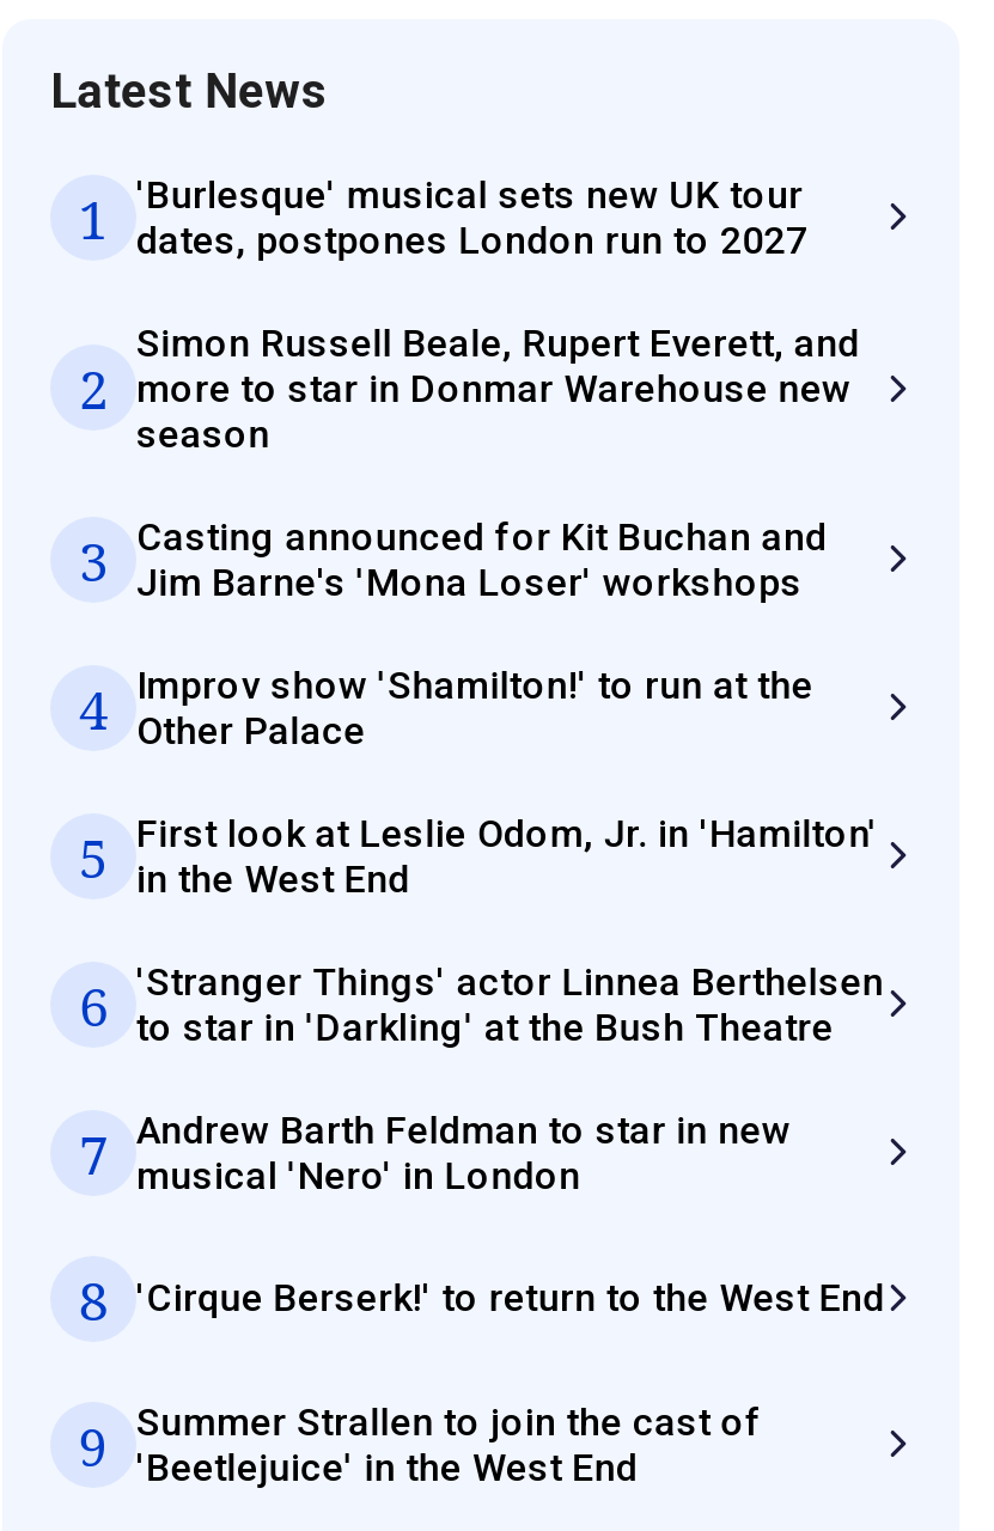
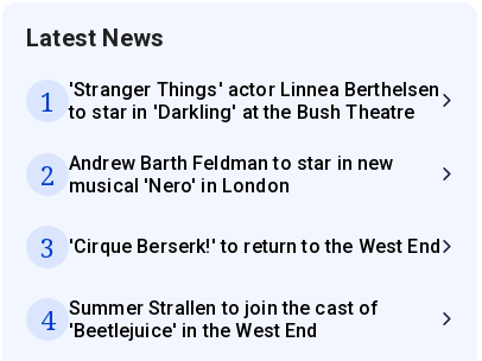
- 'Burlesque' musical sets new UK tour
- dates, postpones London run to 2027
- 2

- Simon Russell Beale, Rupert Everett, and
- more to star in Donmar Warehouse new
- season
- 3
- Casting announced for Kit Buchan and
- Jim Barne's 'Mona Loser' workshops
- 4
- Improv show 'Shamilton!' to run at the
- Other Palace
- 5
- First look at Leslie Odom, Jr. in 'Hamilton'
- in the West End
- 6

- 7 Andrew Barth Feldman to star in new musical 'Nero' in London
+ 2 Andrew Barth Feldman to star in new musical 'Nero' in London

- 8 'Cirque Berserk!' to return to the West End
+ 3 'Cirque Berserk!' to return to the West End

- 9 Summer Strallen to join the cast of 'Beetlejuice' in the West End
+ 4 Summer Strallen to join the cast of 'Beetlejuice' in the West End
